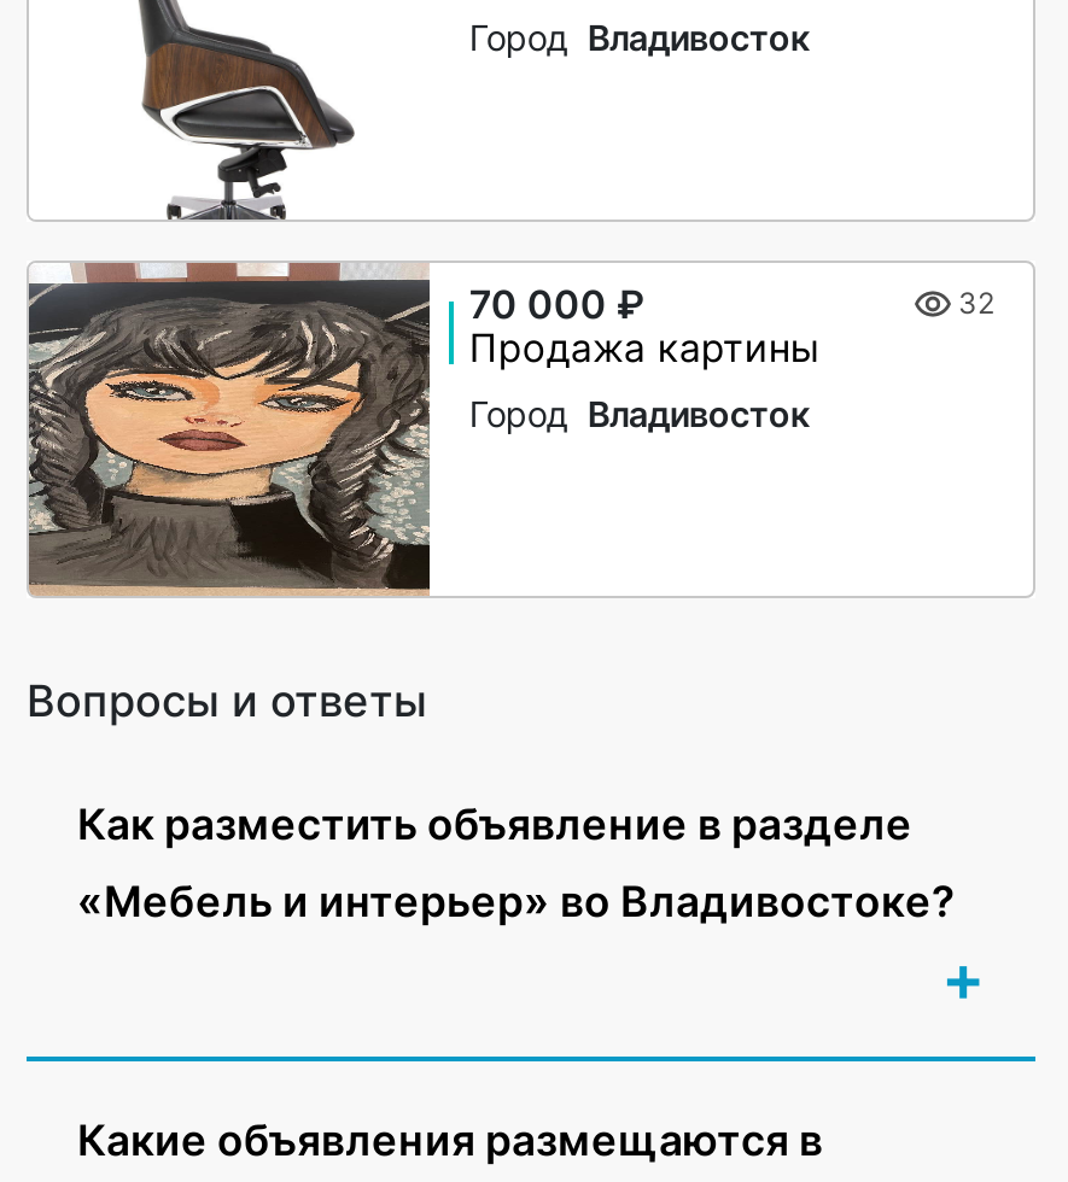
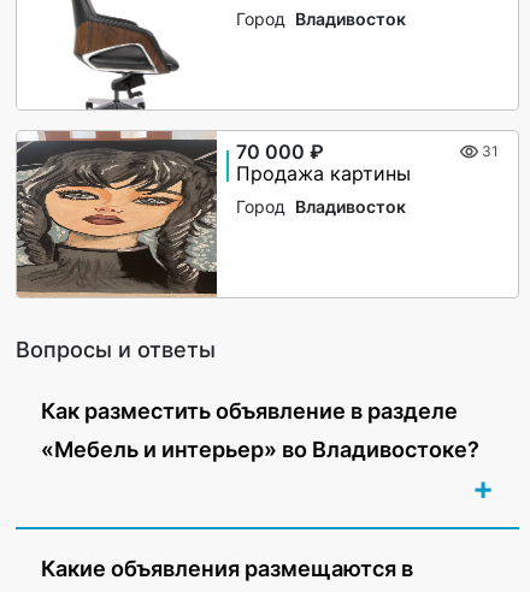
- 32
+ 31
